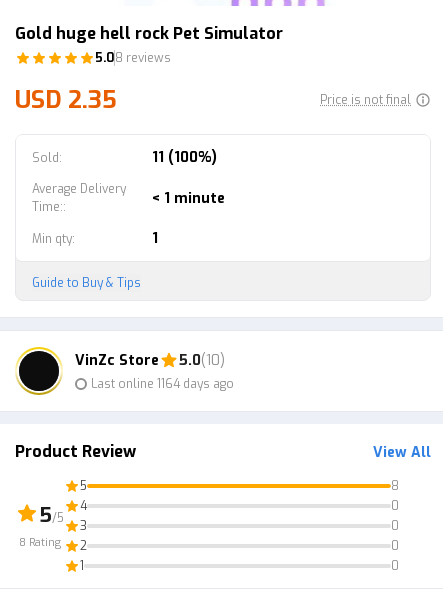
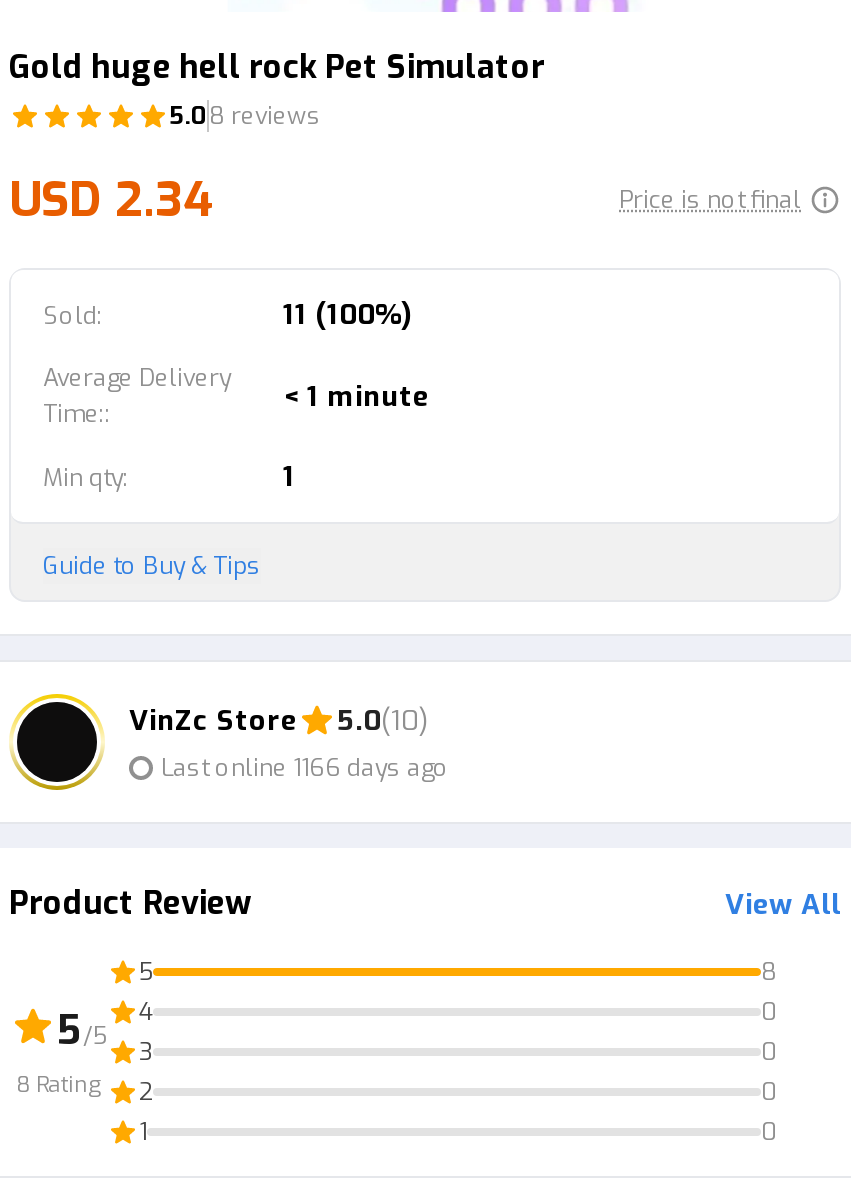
- USD 2.35
+ USD 2.34

- Last online 1164 days ago
+ Last online 1166 days ago
